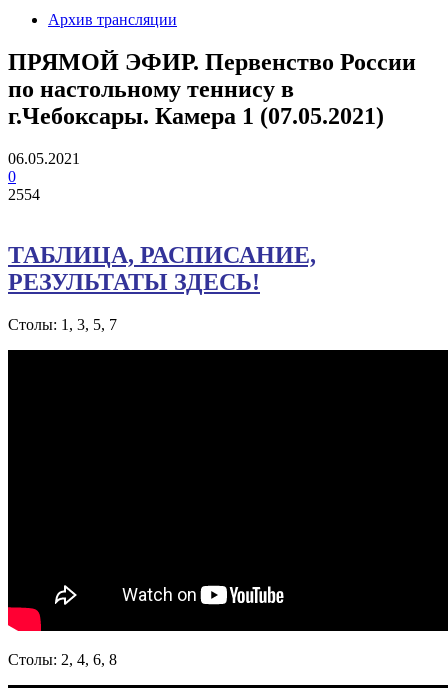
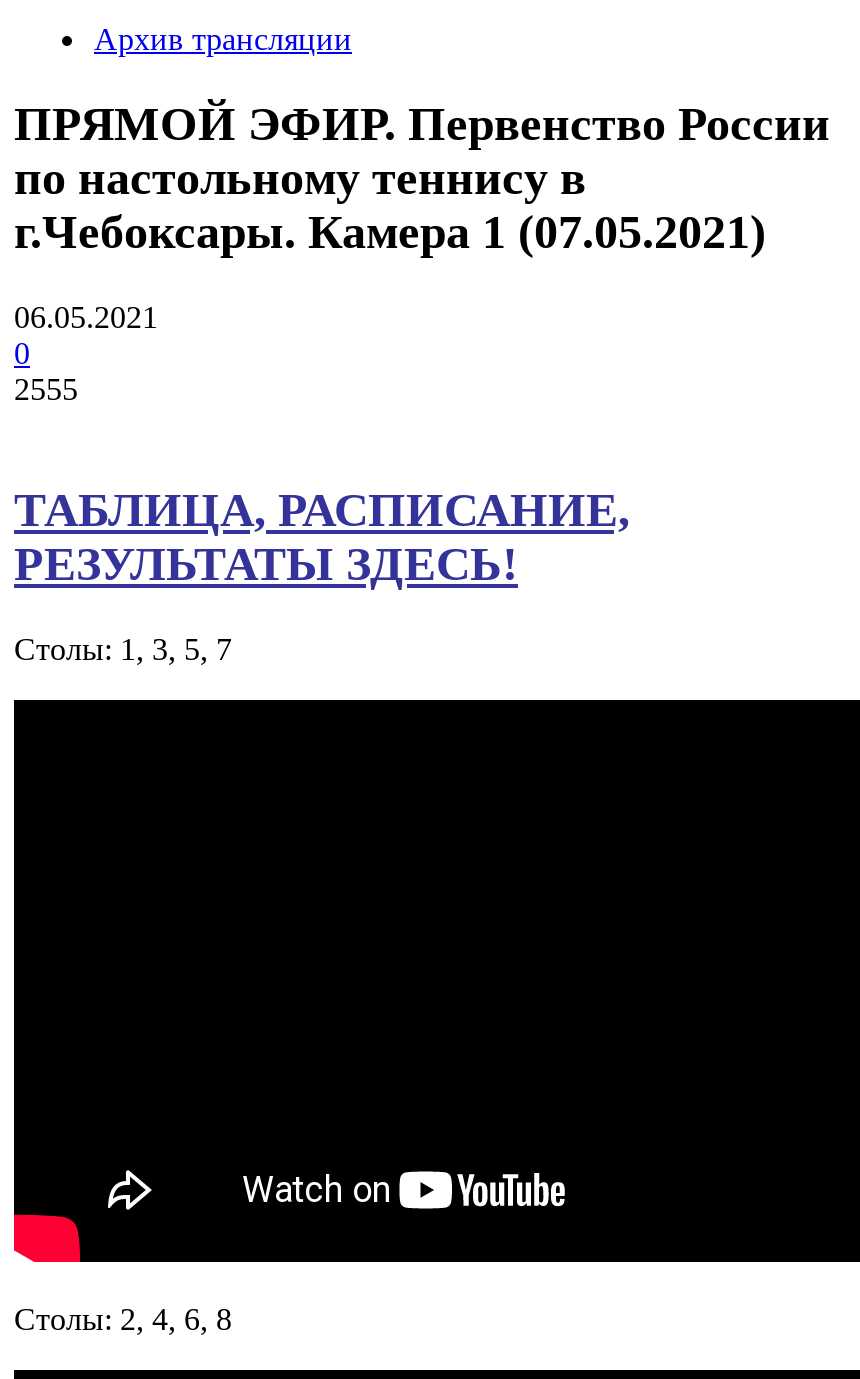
- 2554
+ 2555
